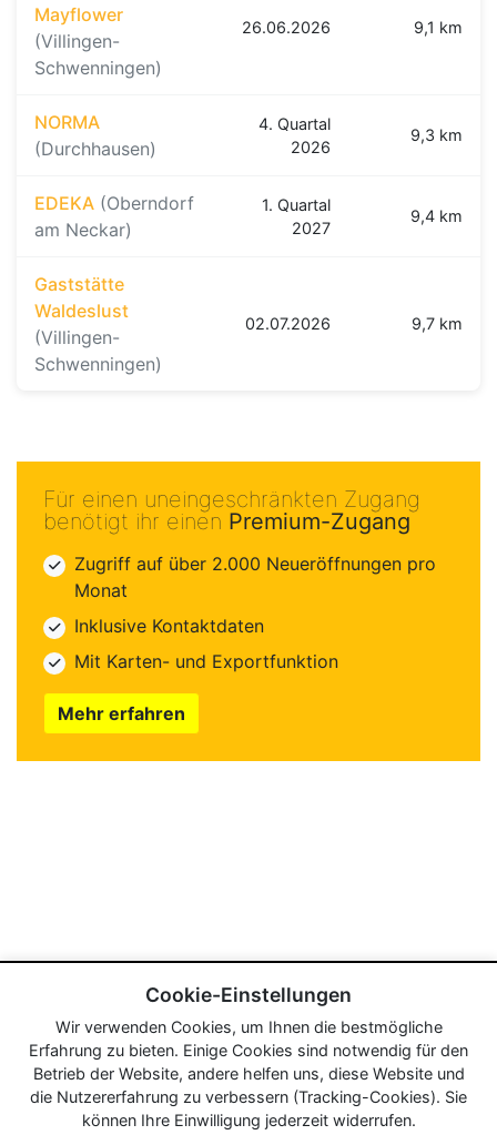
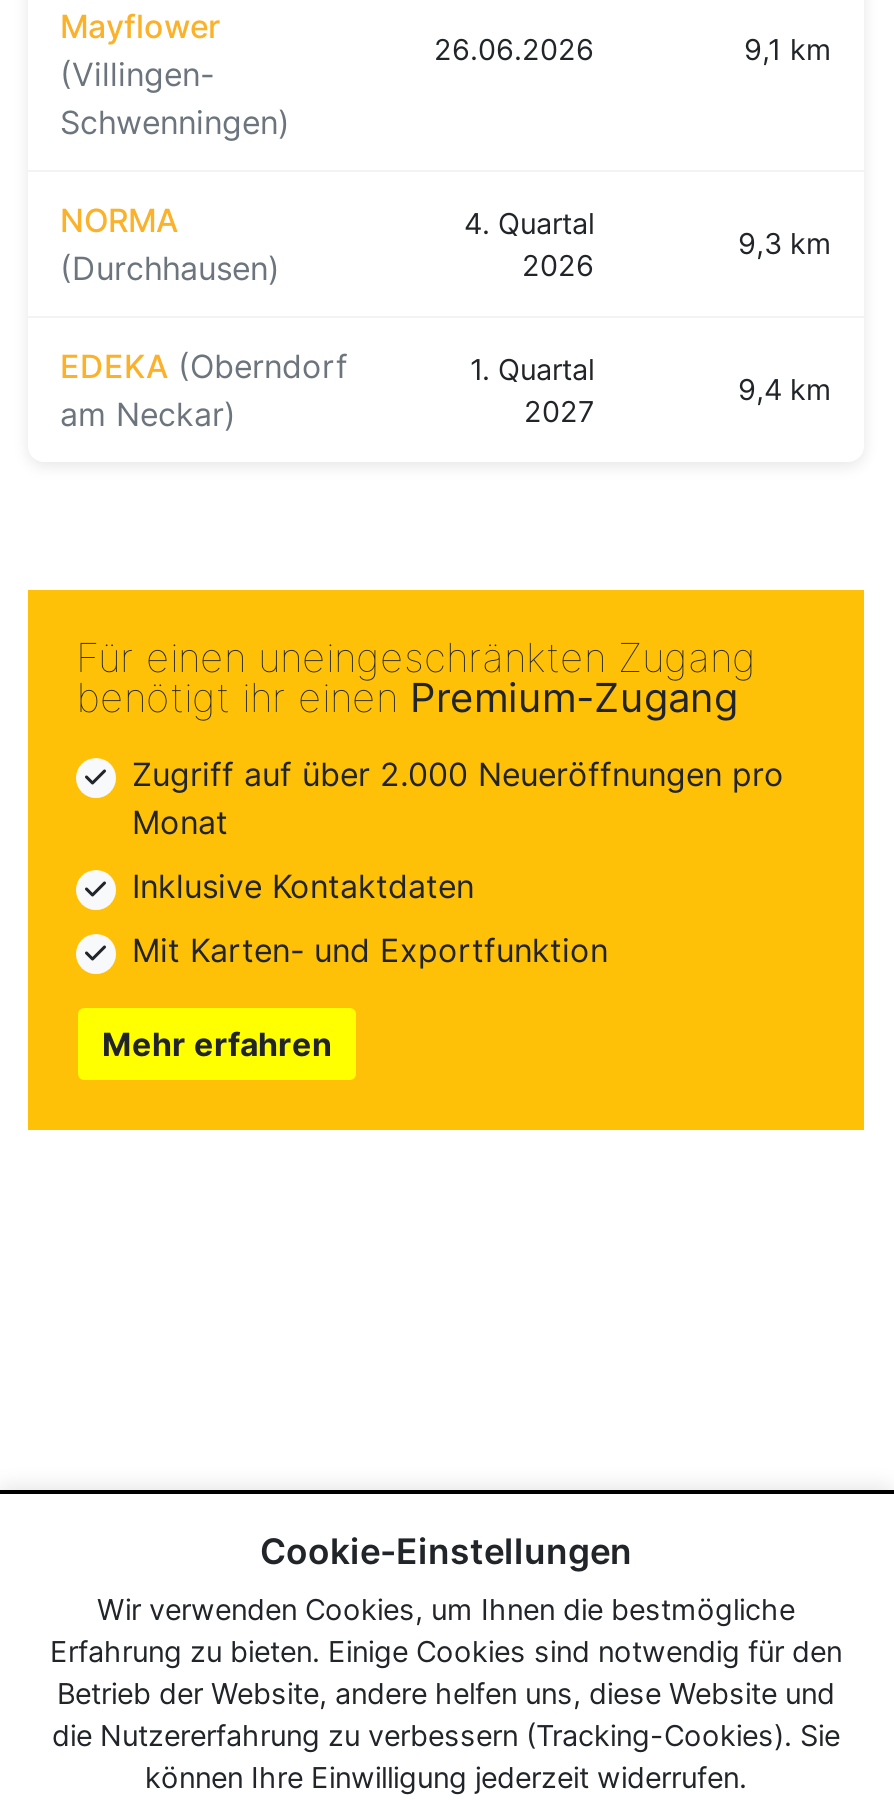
- Gaststätte
- Waldeslust
- (Villingen-
- Schwenningen)

- 02.07.2026
- 9,7 km
